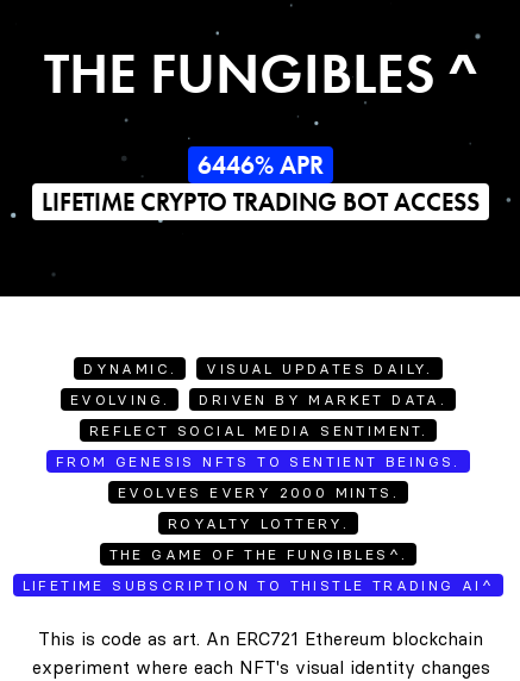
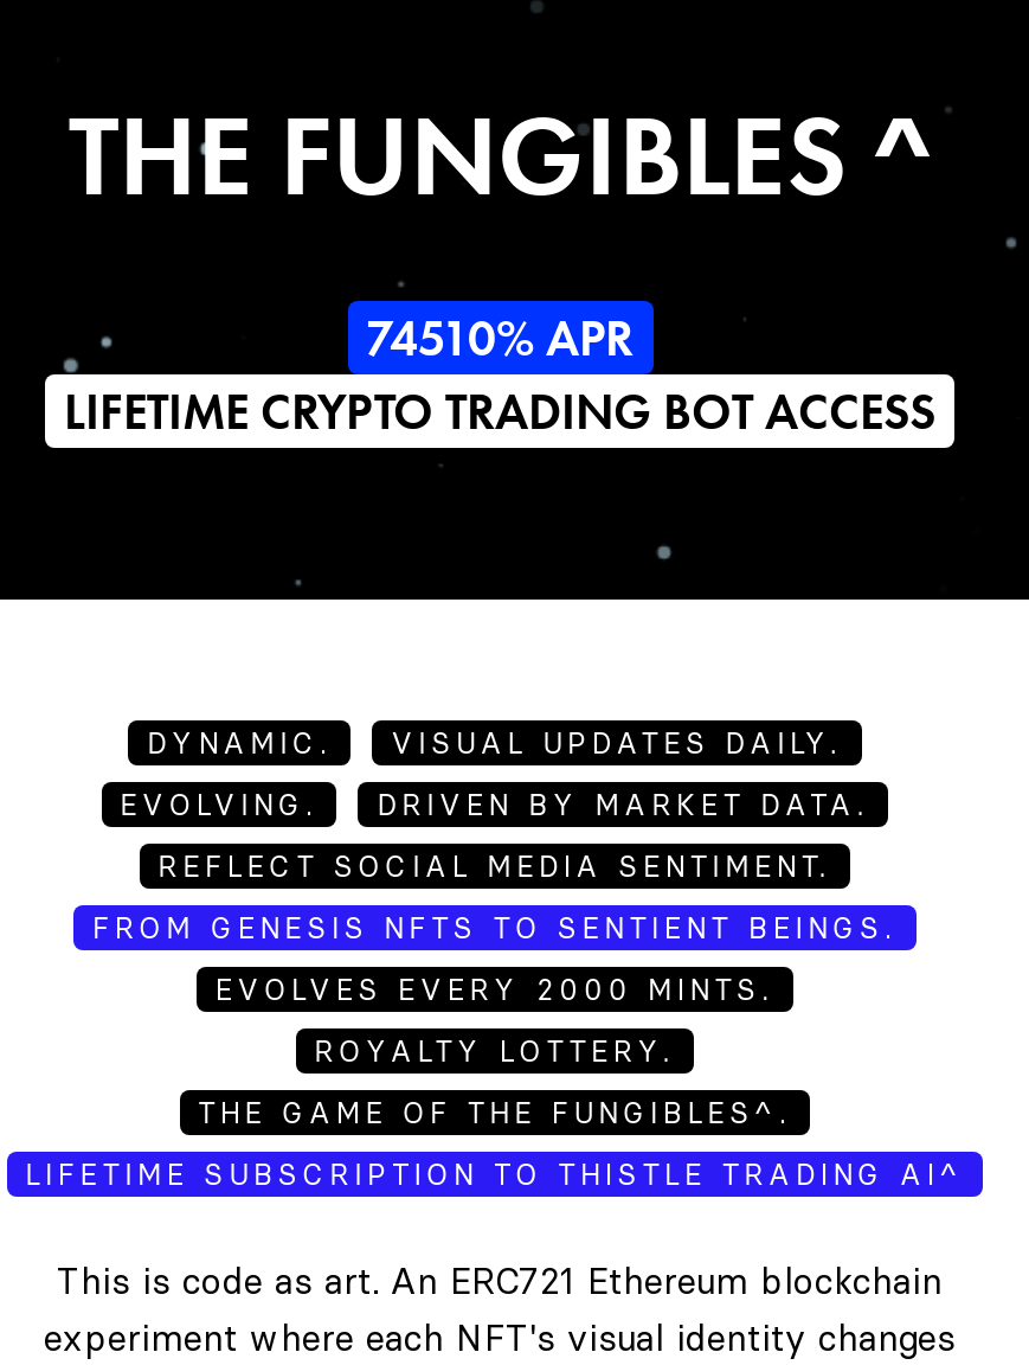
- 6446% APR
+ 74510% APR
